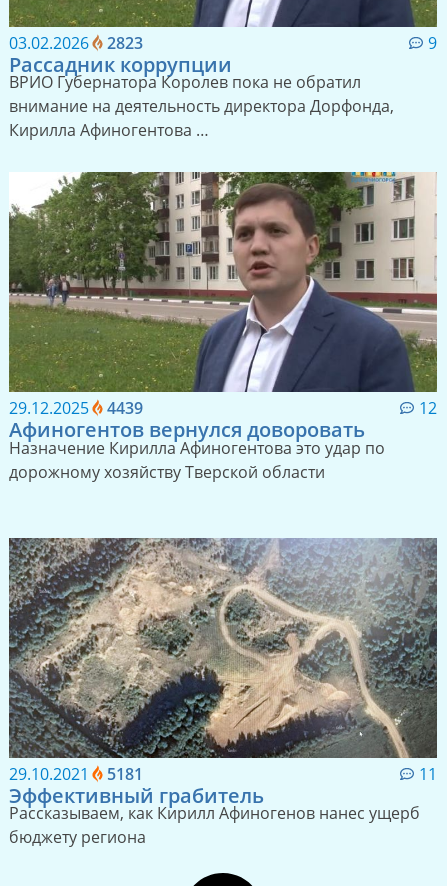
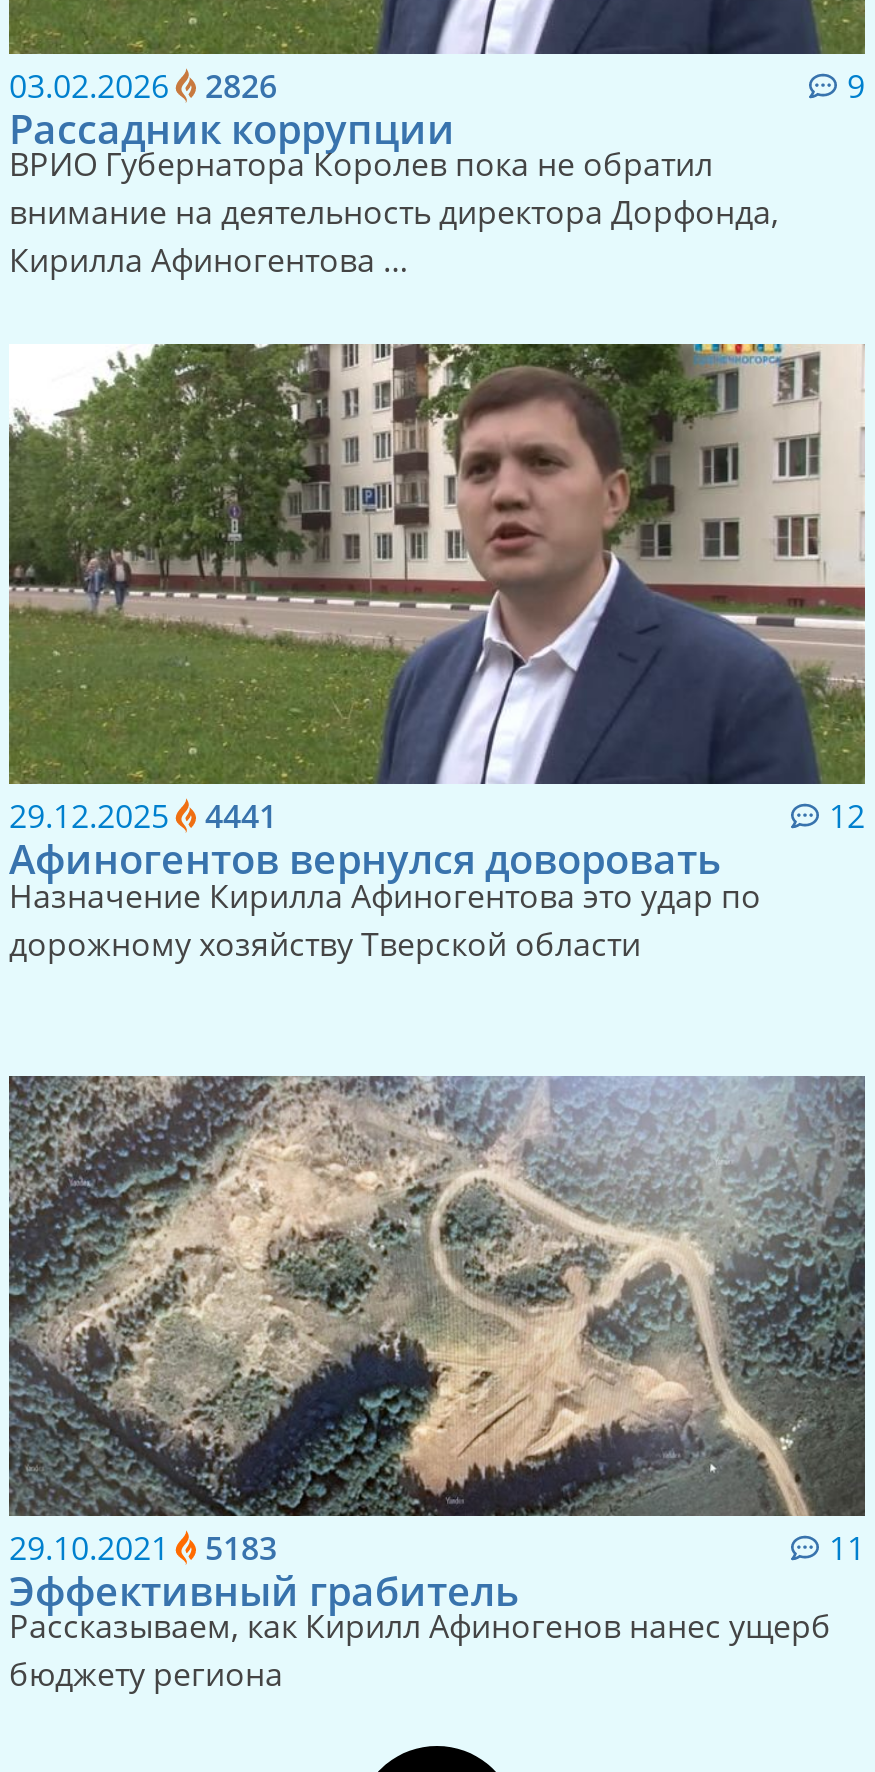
- 03.02.2026 2823
+ 03.02.2026 2826

- 29.12.2025 4439
+ 29.12.2025 4441

- 29.10.2021 5181
+ 29.10.2021 5183
